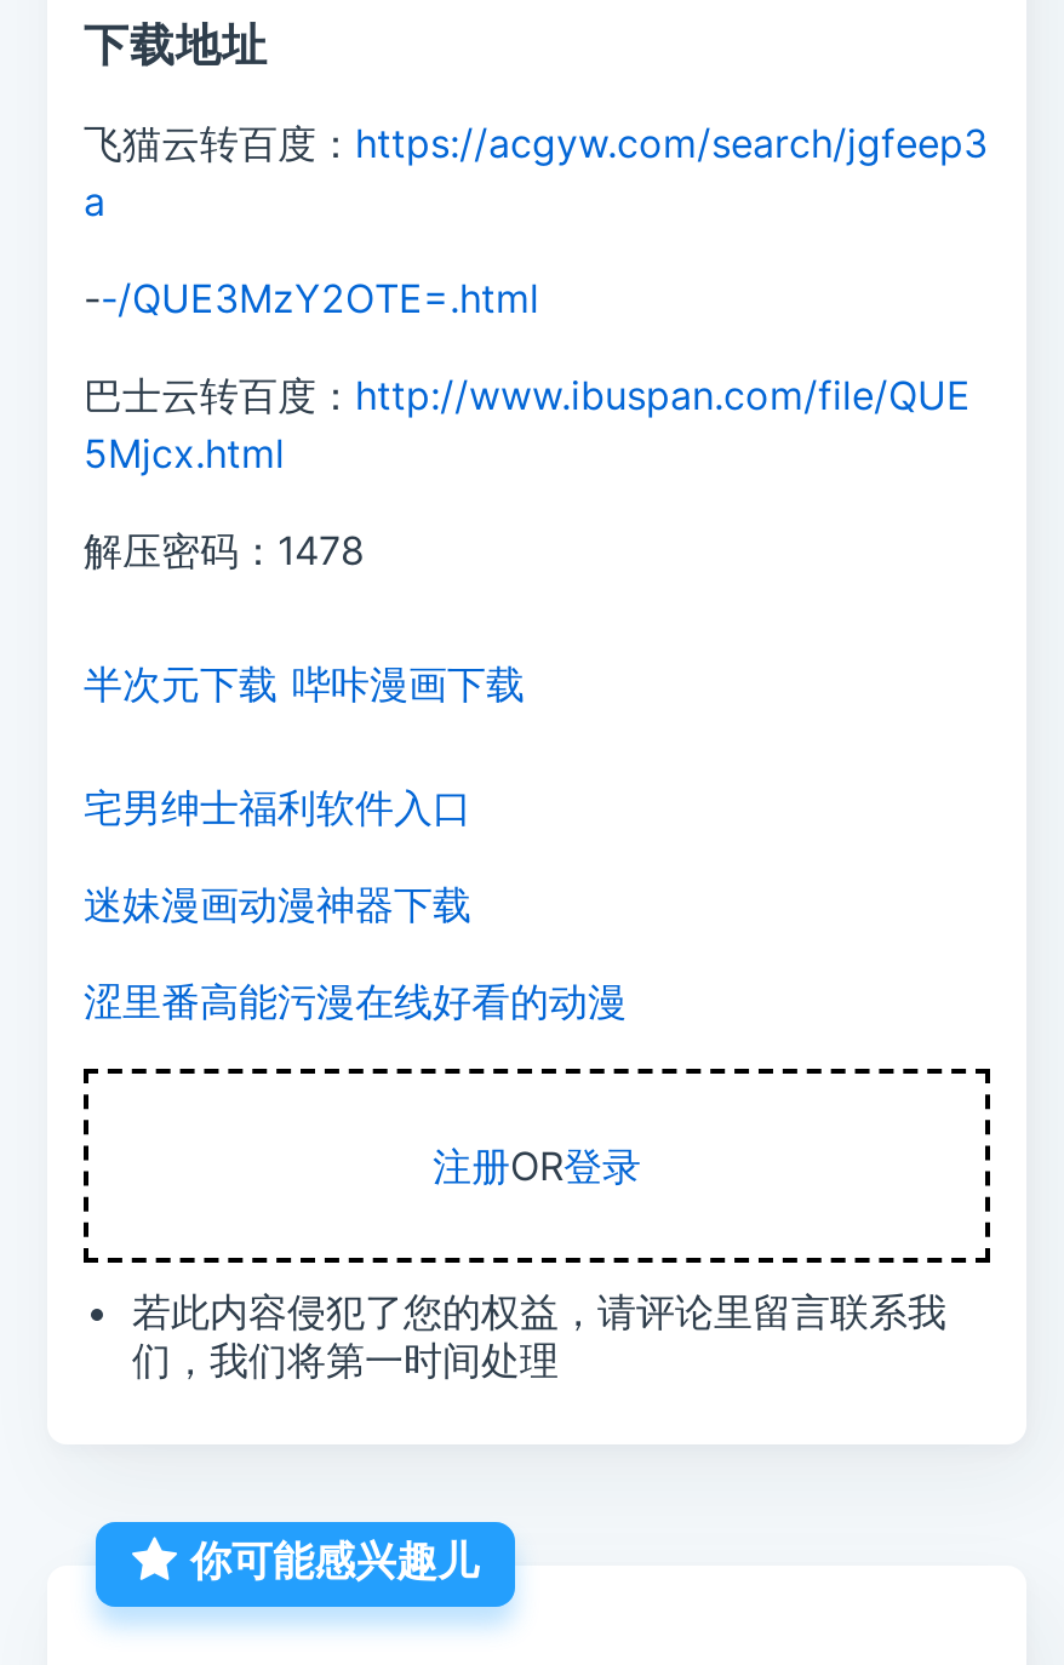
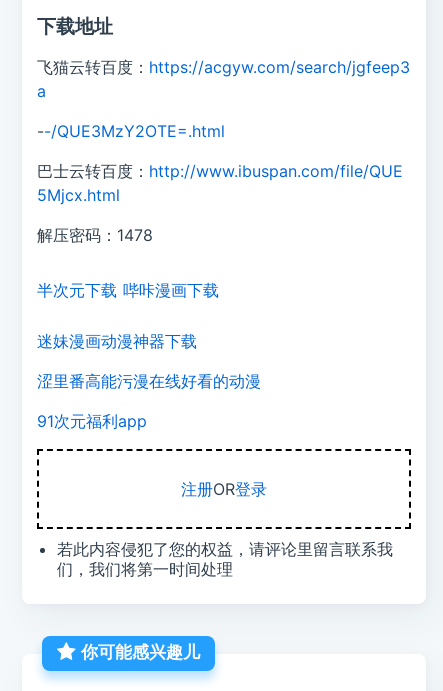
- 宅男绅士福利软件入口

moved up: 迷妹漫画动漫神器下载 | 涩里番高能污漫在线好看的动漫

+ 91次元福利app
